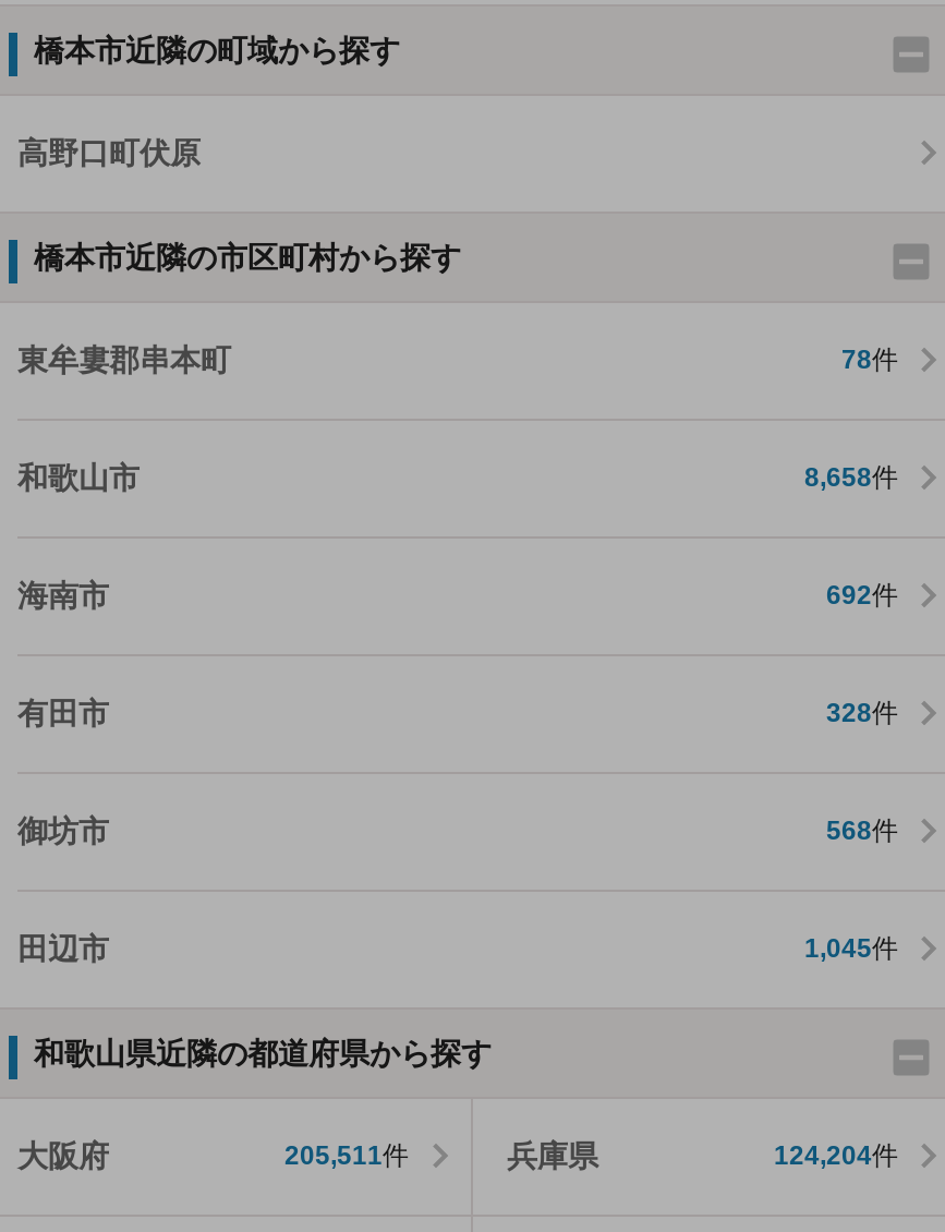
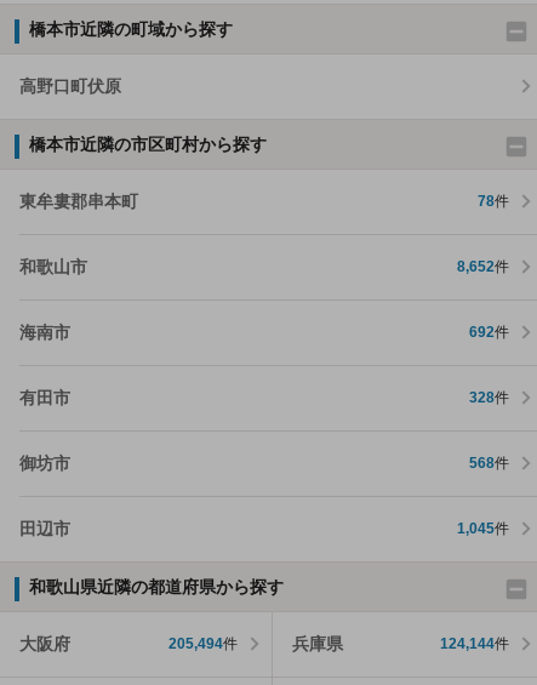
- 8,658件
+ 8,652件

- 205,511件
+ 205,494件

- 124,204件
+ 124,144件
